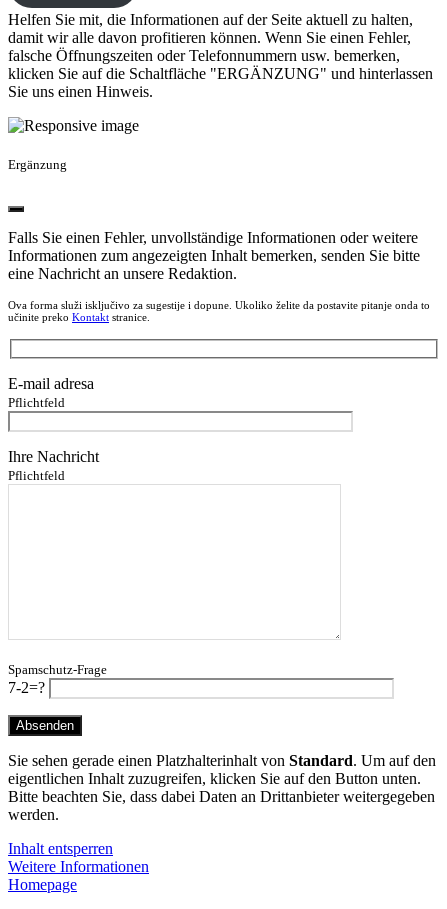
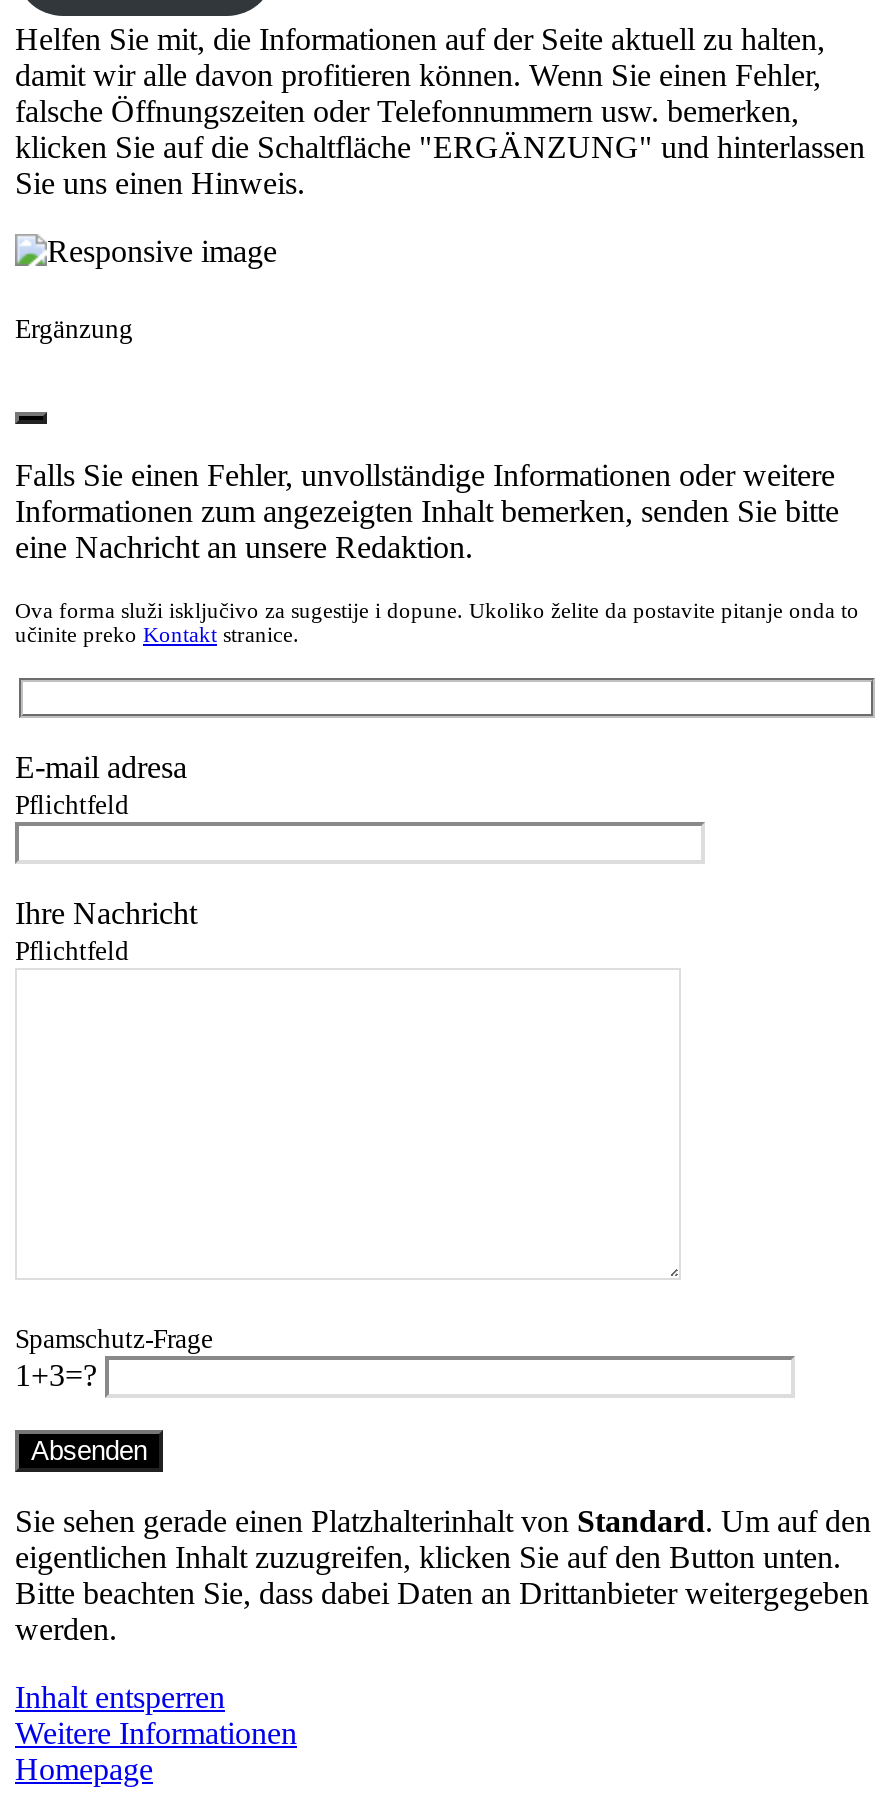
- 7-2=?
+ 1+3=?
